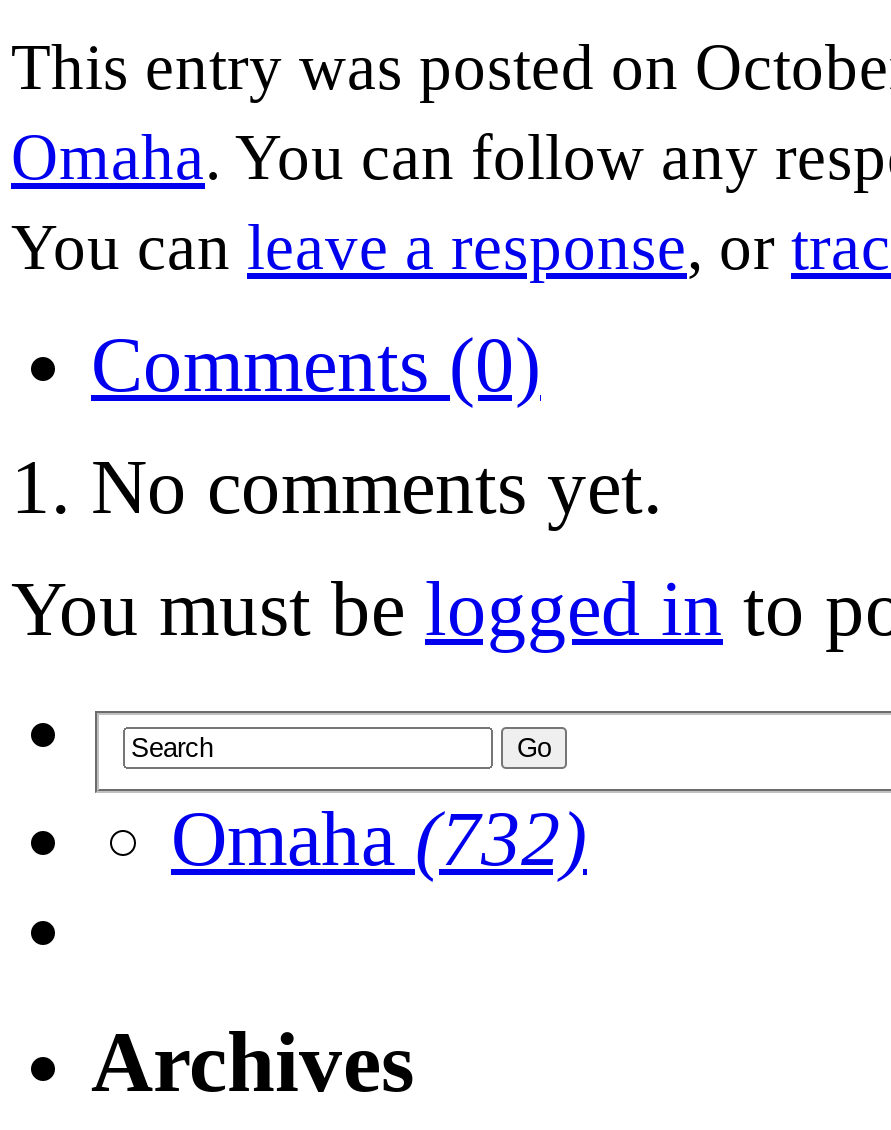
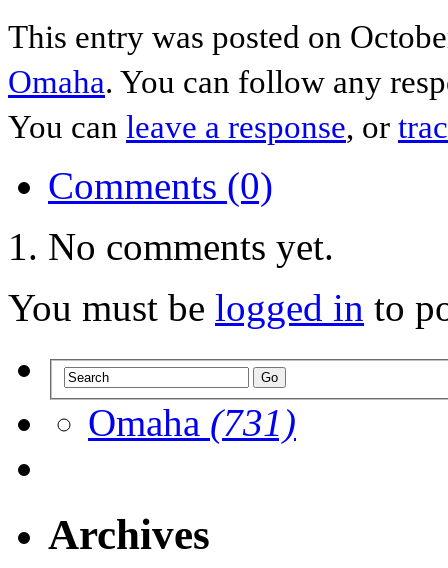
- Omaha (732)
+ Omaha (731)
